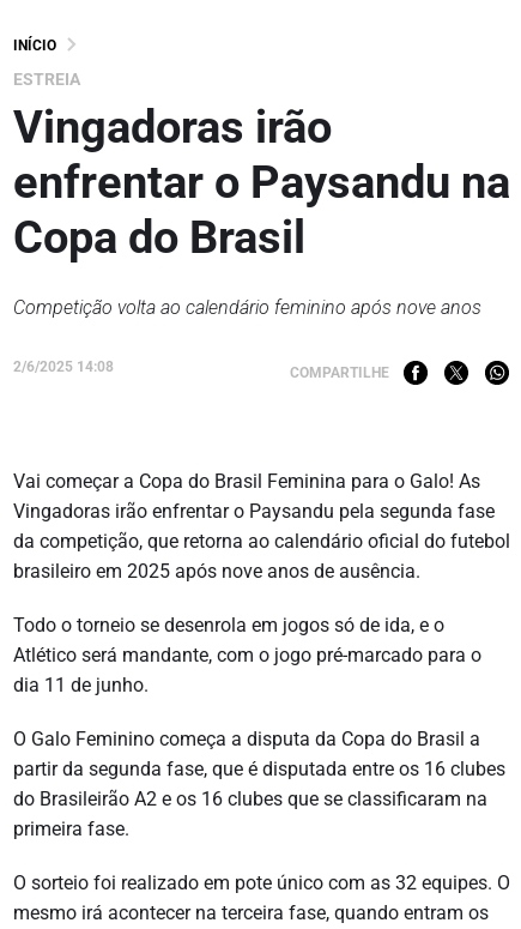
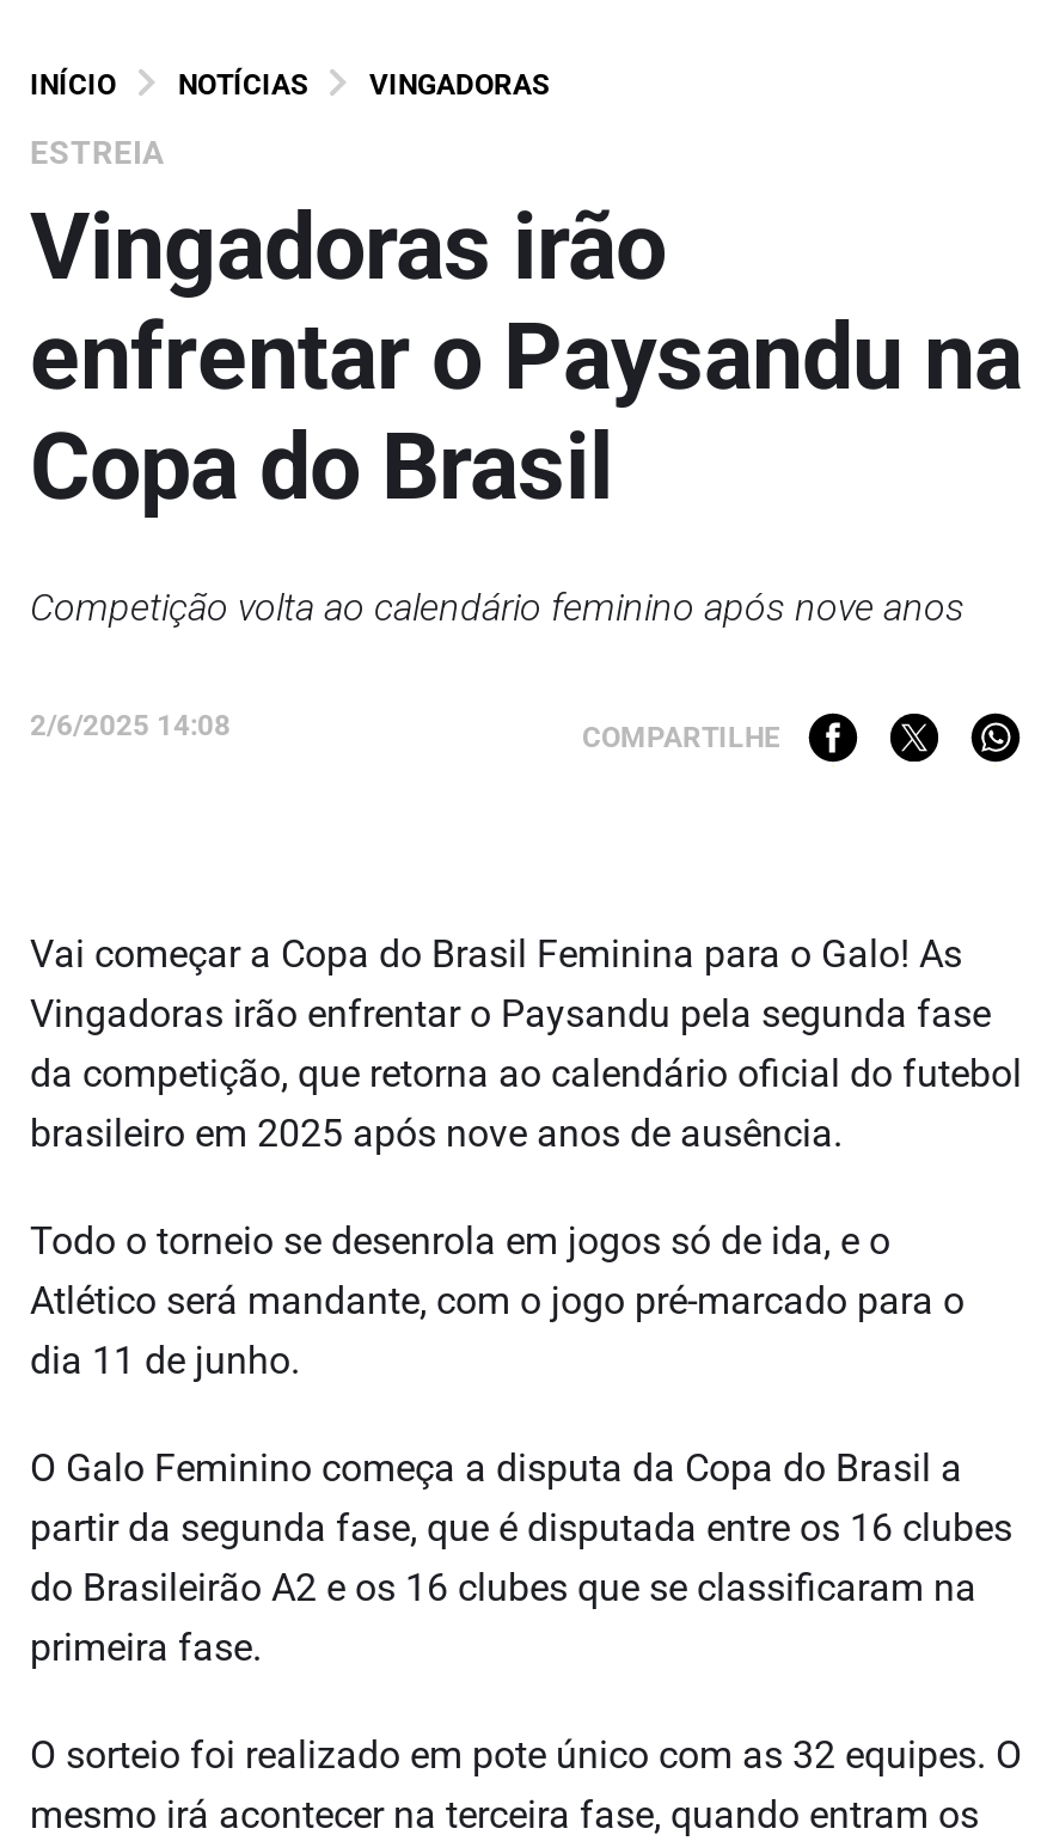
+ NOTÍCIAS
+ VINGADORAS
